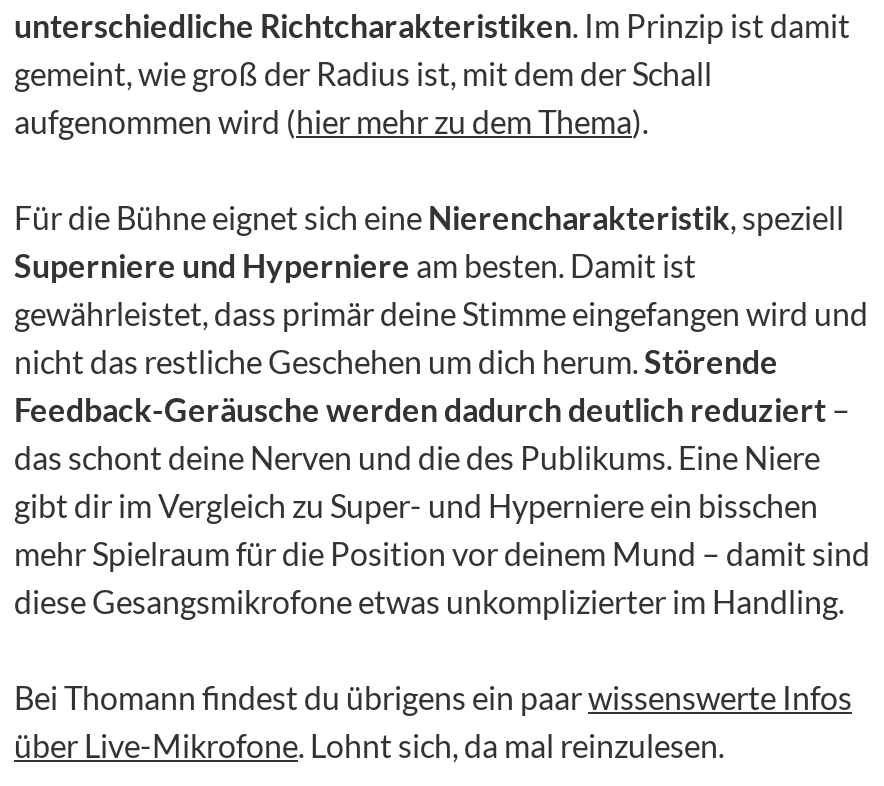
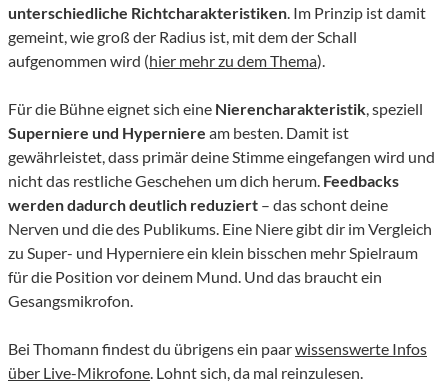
- nicht das restliche Geschehen um dich herum. Störende
- Feedback-Geräusche werden dadurch deutlich reduziert –
- das schont deine Nerven und die des Publikums. Eine Niere
- gibt dir im Vergleich zu Super- und Hyperniere ein bisschen
- mehr Spielraum für die Position vor deinem Mund – damit sind
- diese Gesangsmikrofone etwas unkomplizierter im Handling.
+ nicht das restliche Geschehen um dich herum. Feedbacks
+ werden dadurch deutlich reduziert – das schont deine
+ Nerven und die des Publikums. Eine Niere gibt dir im Vergleich
+ zu Super- und Hyperniere ein klein bisschen mehr Spielraum
+ für die Position vor deinem Mund. Und das braucht ein
+ Gesangsmikrofon.
